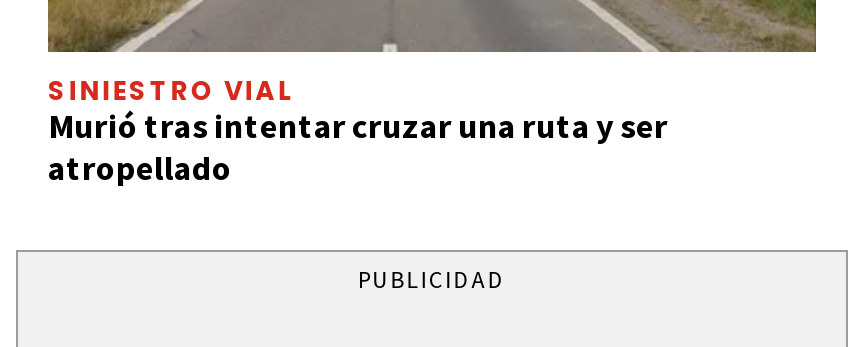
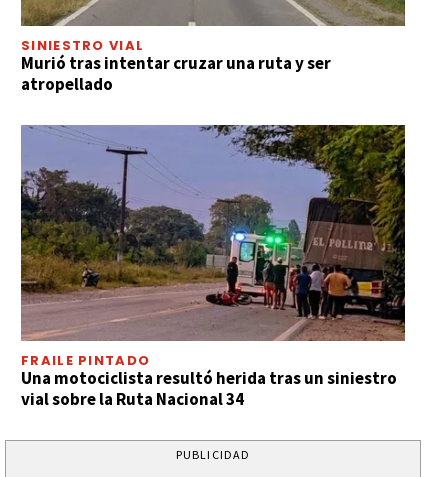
+ [image]
+ FRAILE PINTADO
+ Una motociclista resultó herida tras un siniestro
+ vial sobre la Ruta Nacional 34
